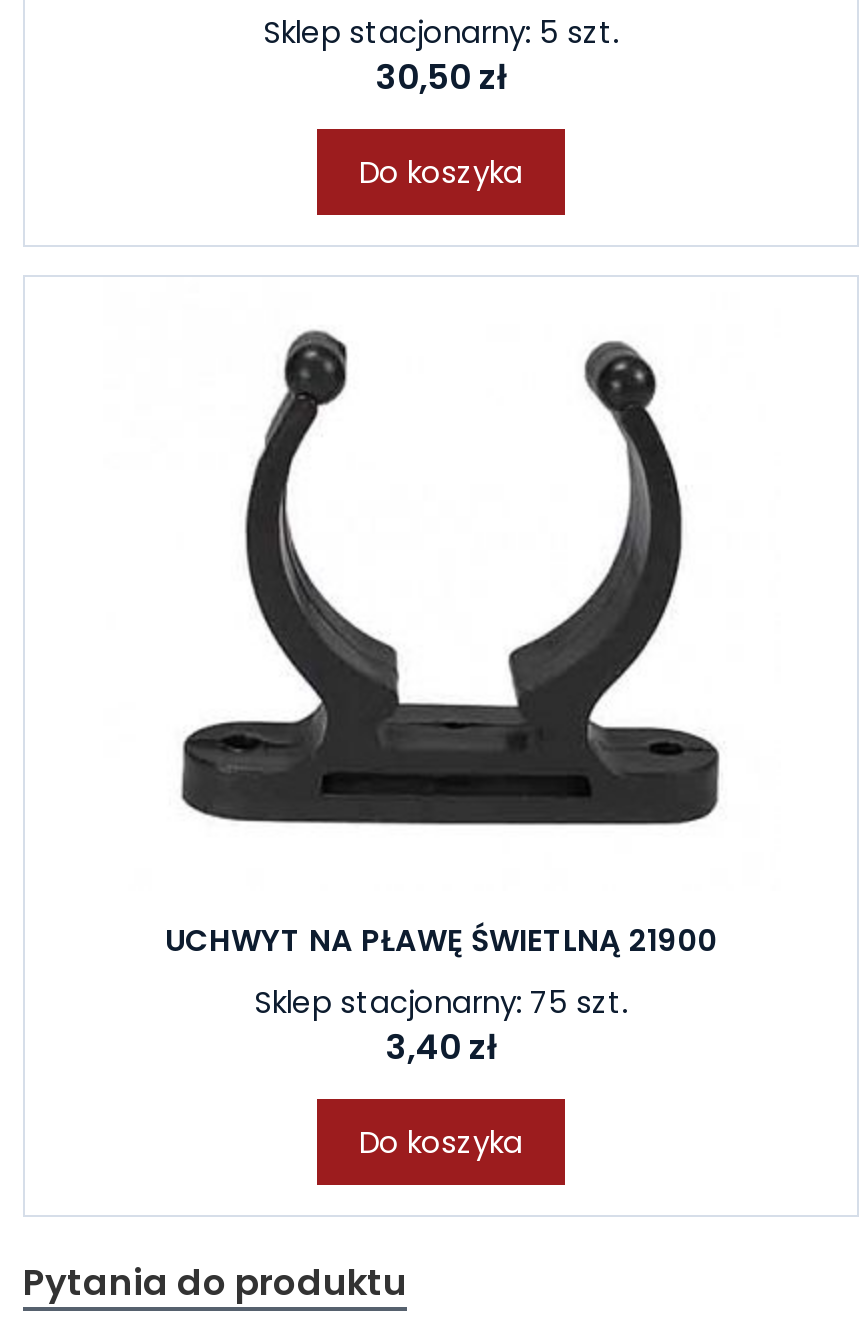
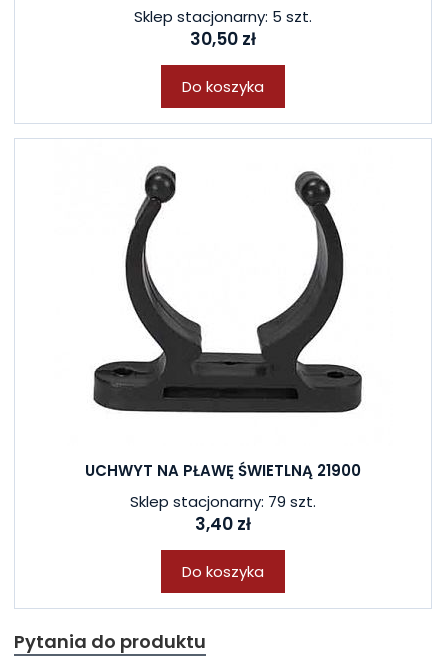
- Sklep stacjonarny: 75 szt.
+ Sklep stacjonarny: 79 szt.
